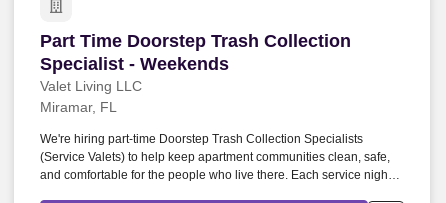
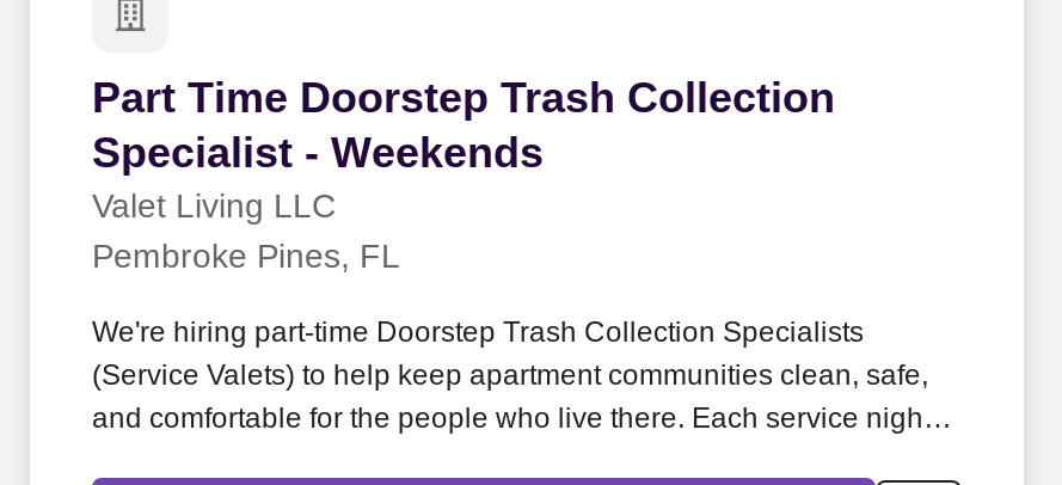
- Miramar, FL
+ Pembroke Pines, FL
